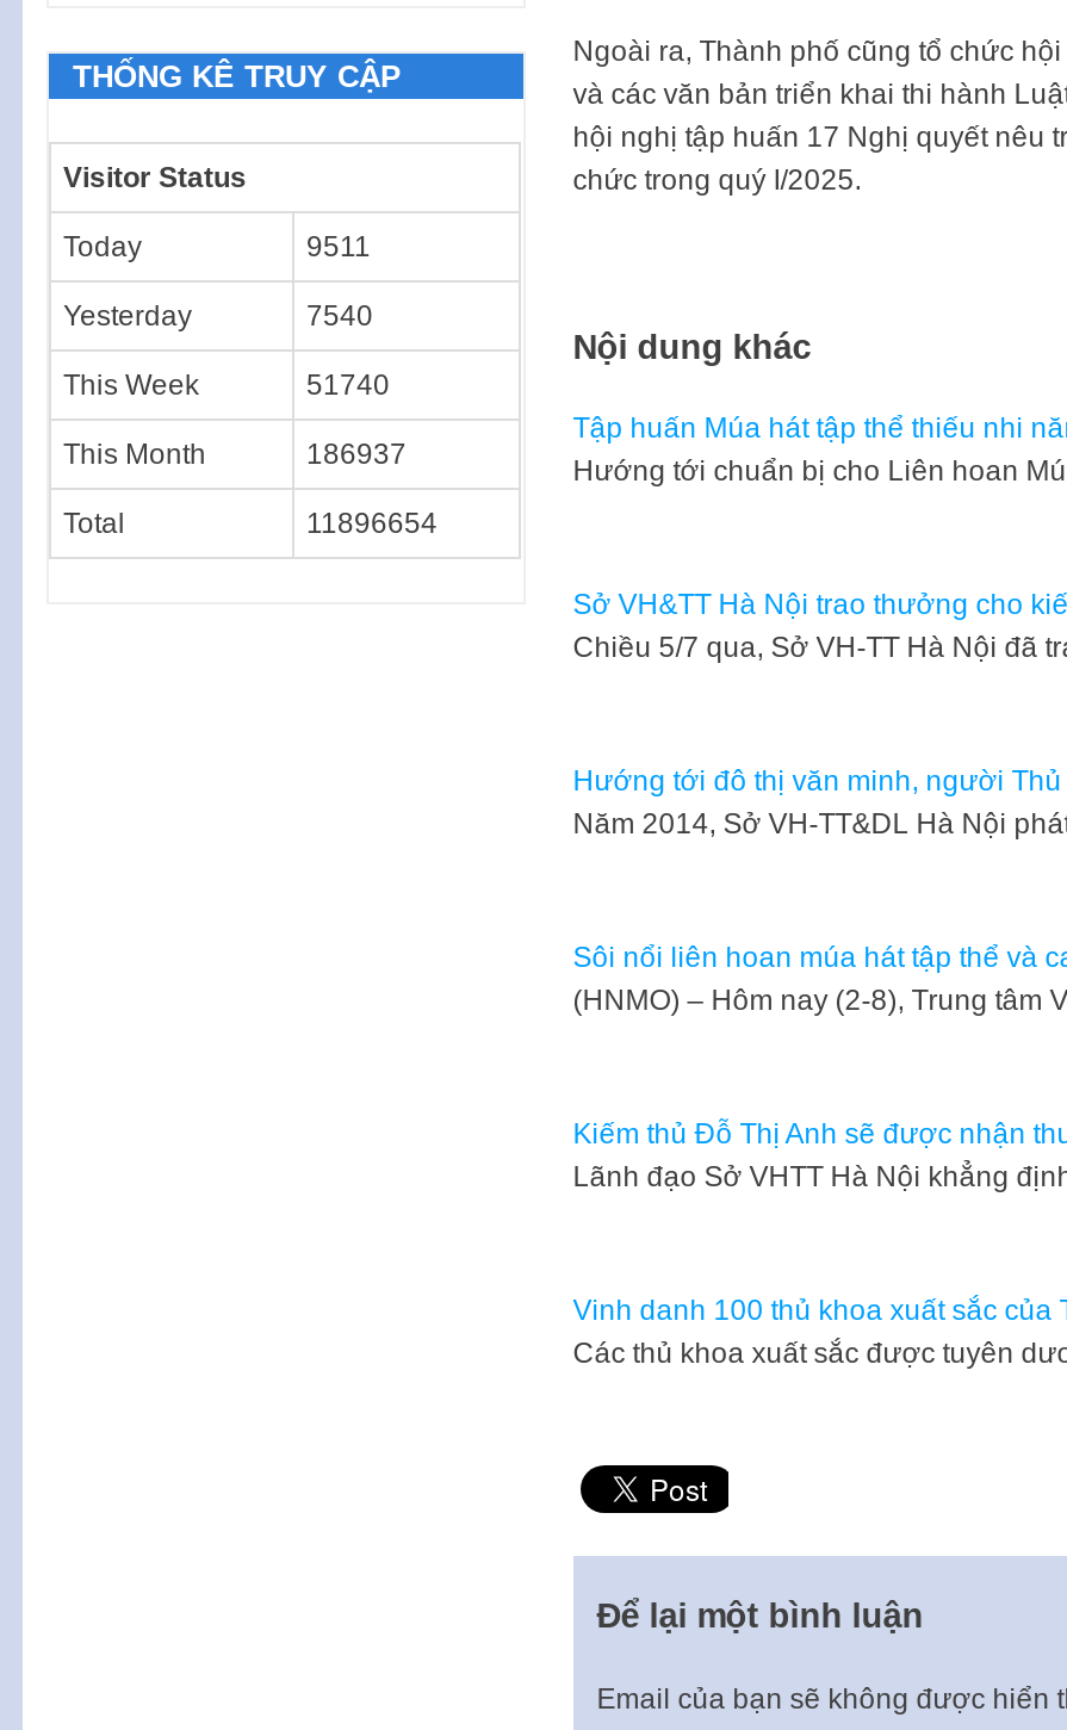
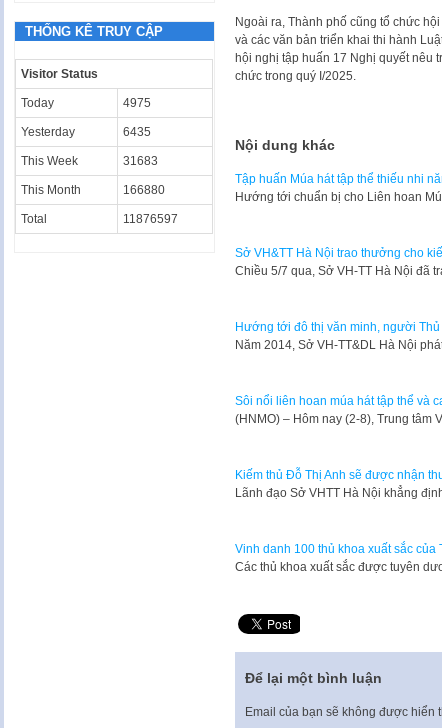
- 9511
+ 4975

- 7540
+ 6435

- 51740
+ 31683

- 186937
+ 166880

- 11896654
+ 11876597
